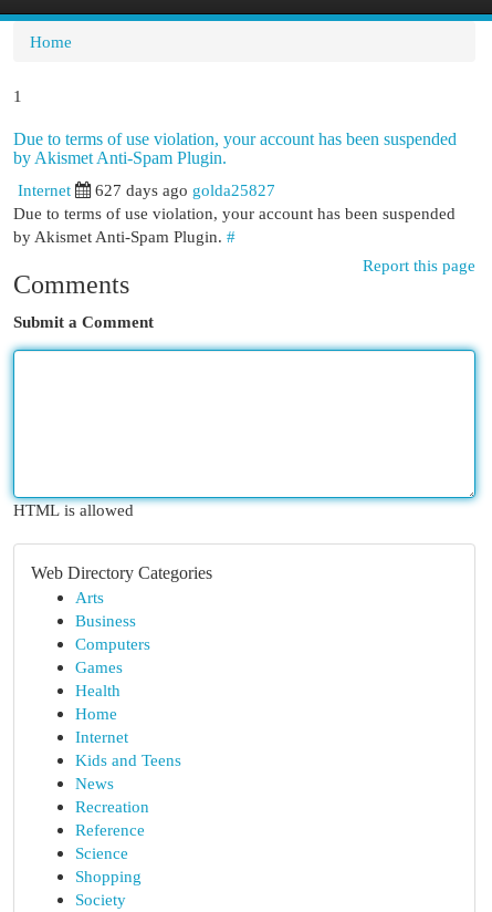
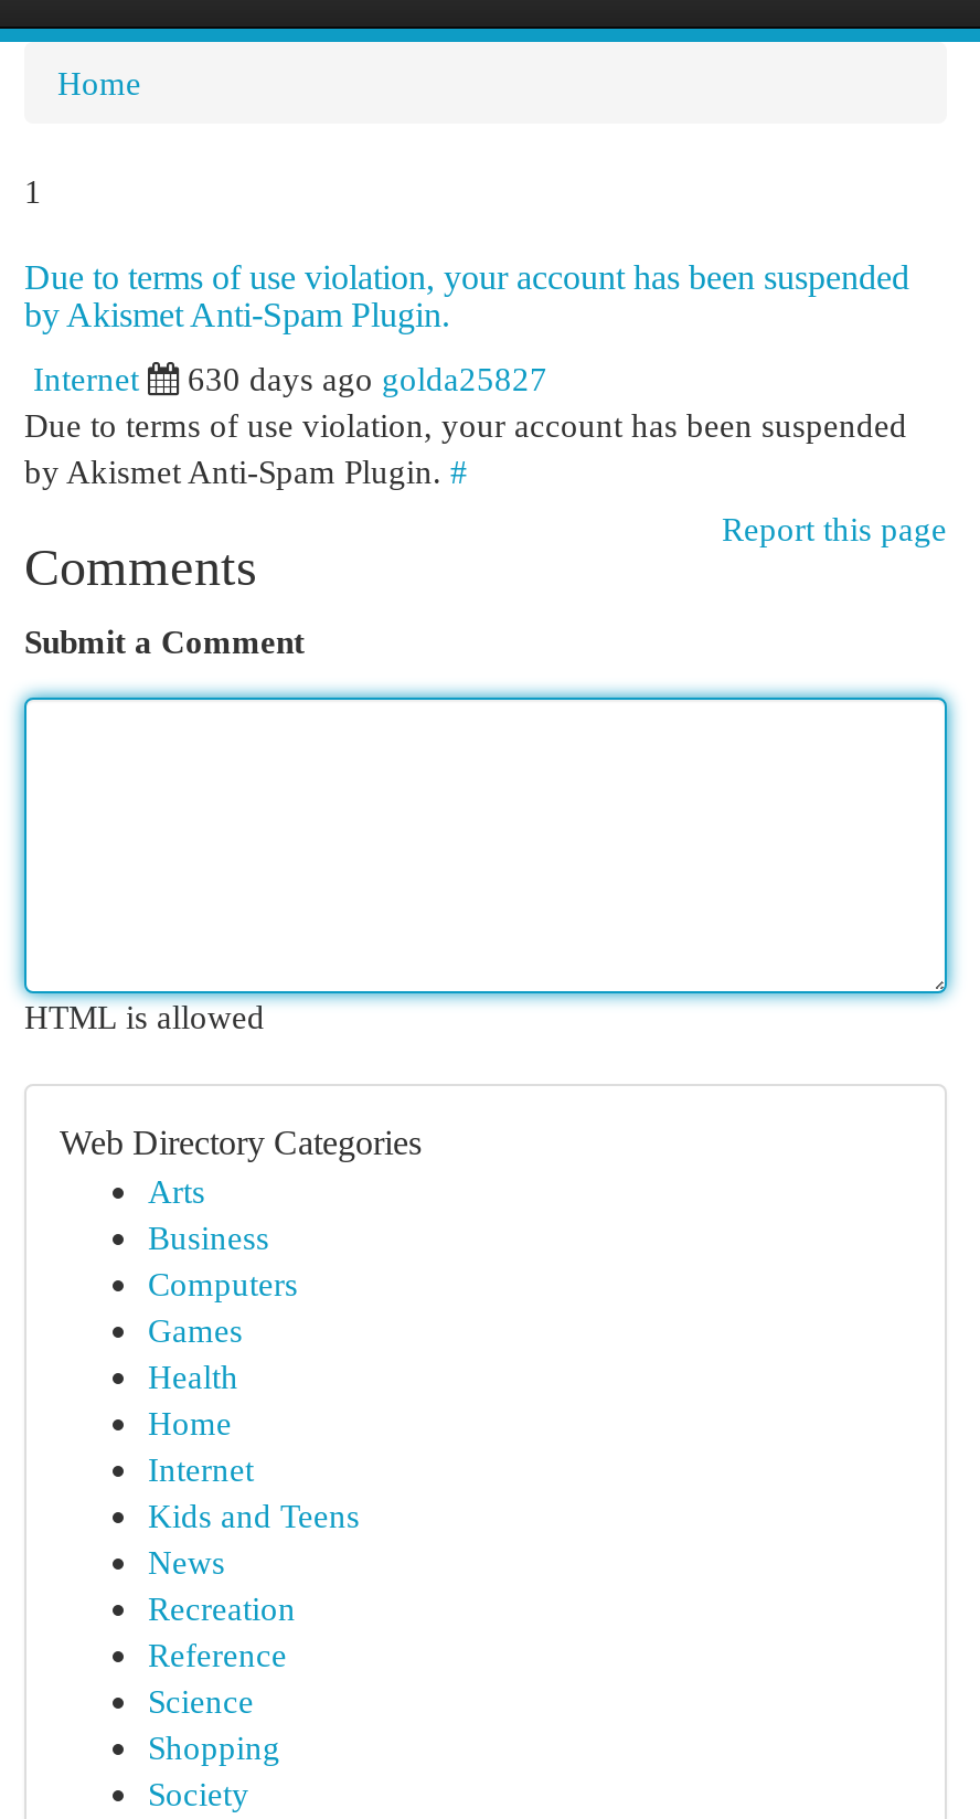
- 627 days ago golda25827
+ 630 days ago golda25827
